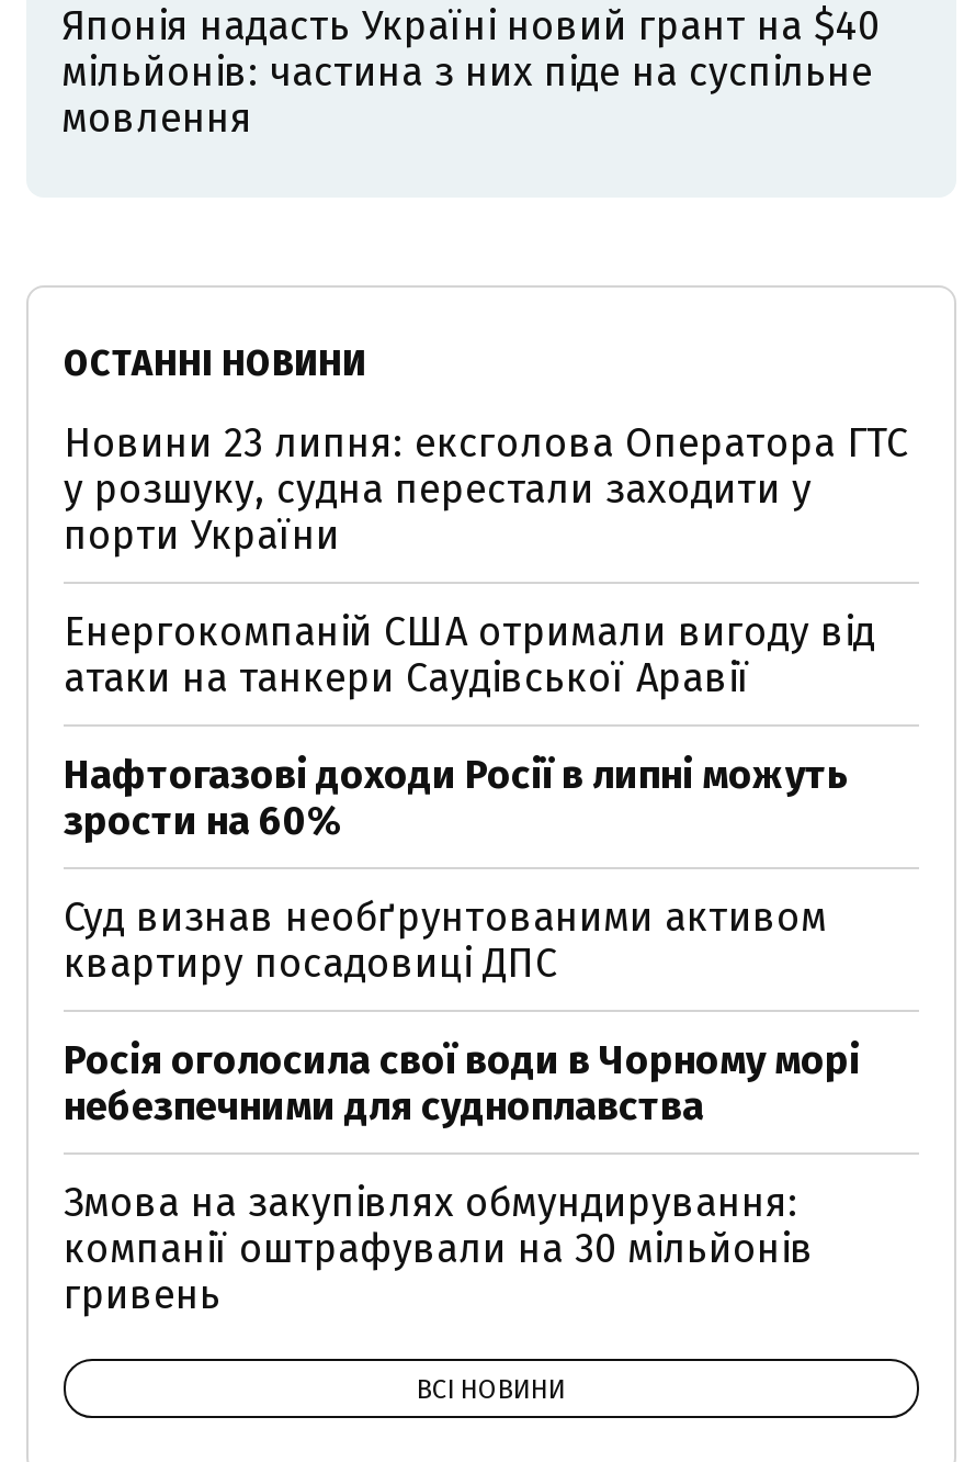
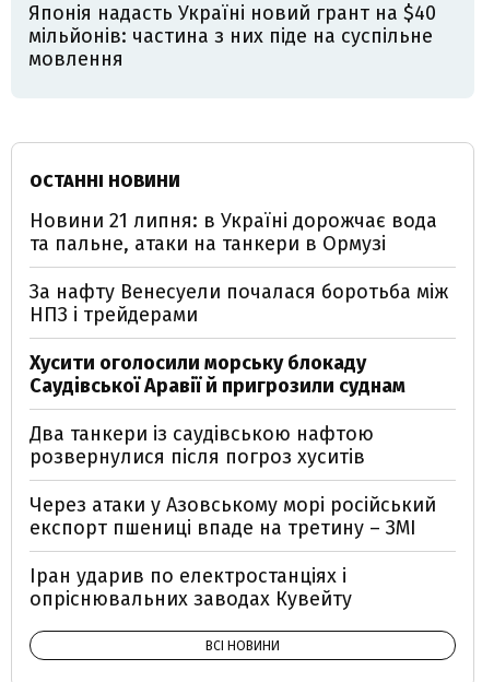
- Новини 23 липня: ексголова Оператора ГТС
- у розшуку, судна перестали заходити у
- порти України
+ Новини 21 липня: в Україні дорожчає вода
+ та пальне, атаки на танкери в Ормузі

- Енергокомпаній США отримали вигоду від
- атаки на танкери Саудівської Аравії
+ За нафту Венесуели почалася боротьба між
+ НПЗ і трейдерами

- Нафтогазові доходи Росії в липні можуть
- зрости на 60%
+ Хусити оголосили морську блокаду
+ Саудівської Аравії й пригрозили суднам

- Суд визнав необґрунтованими активом
- квартиру посадовиці ДПС
+ Два танкери із саудівською нафтою
+ розвернулися після погроз хуситів

- Росія оголосила свої води в Чорному морі
- небезпечними для судноплавства
+ Через атаки у Азовському морі російський
+ експорт пшениці впаде на третину – ЗМІ

- Змова на закупівлях обмундирування:
- компанії оштрафували на 30 мільйонів
- гривень
+ Іран ударив по електростанціях і
+ опріснювальних заводах Кувейту
